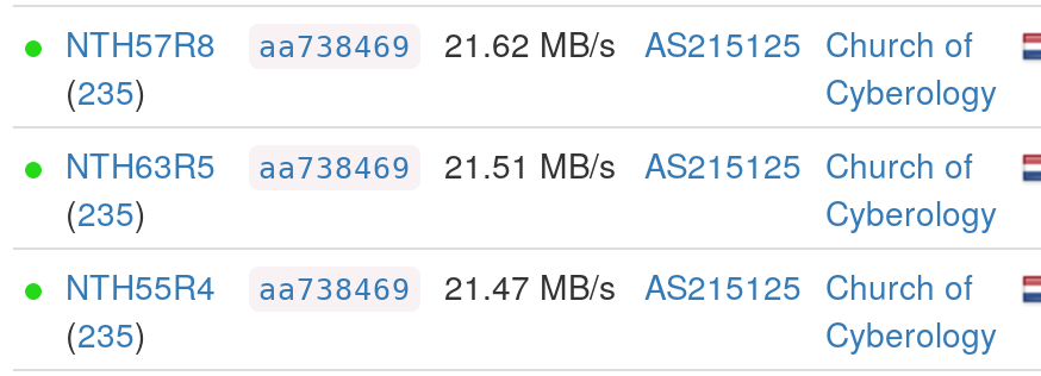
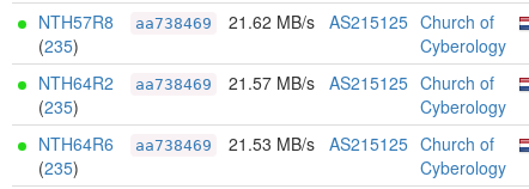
- NTH63R5
+ NTH64R2

- 21.51 MB/s AS215125 Church of
+ 21.57 MB/s AS215125 Church of

- NTH55R4
+ NTH64R6

- 21.47 MB/s AS215125 Church of
+ 21.53 MB/s AS215125 Church of
